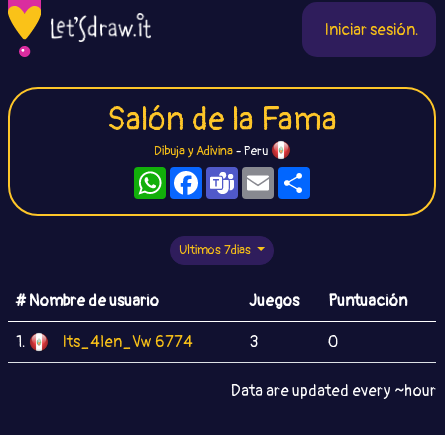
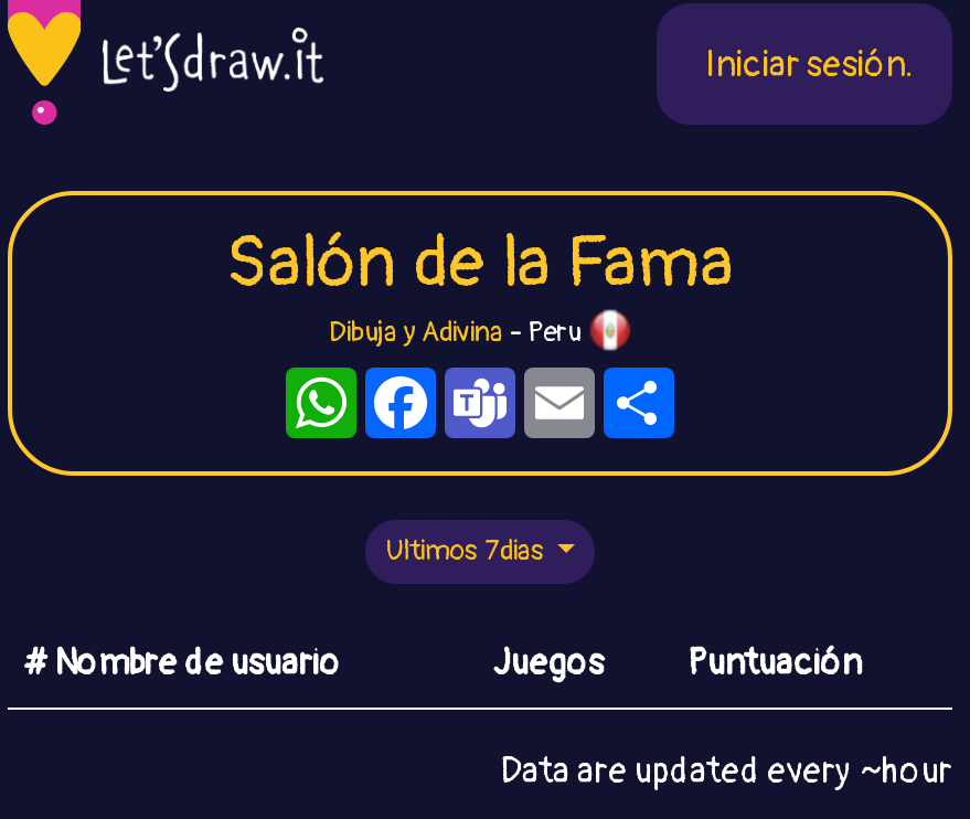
- 1.
- Its_4len_Vw 6774
- 3
- 0
